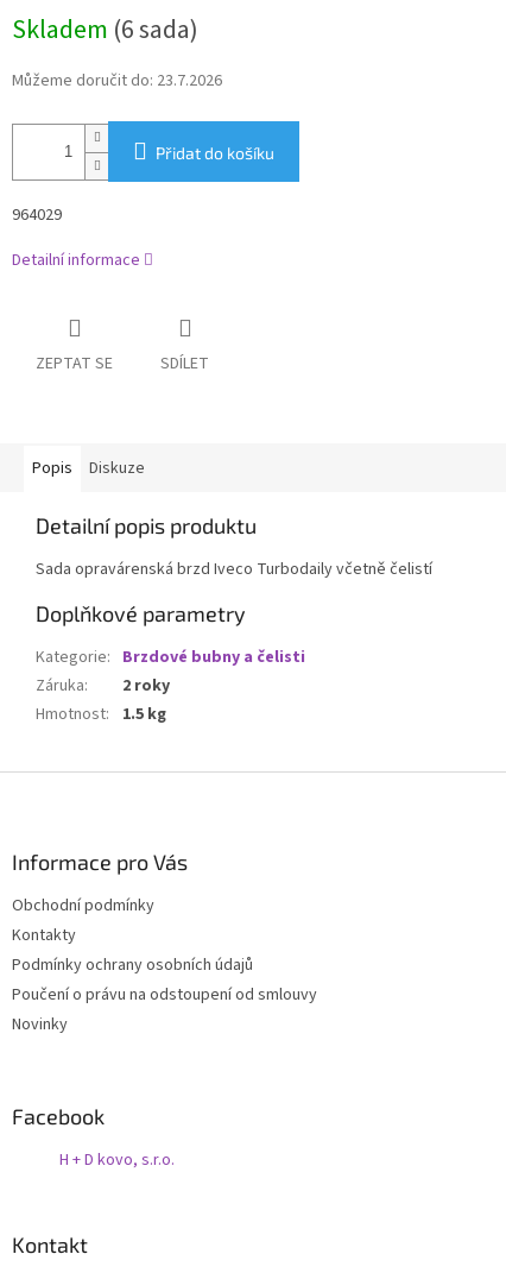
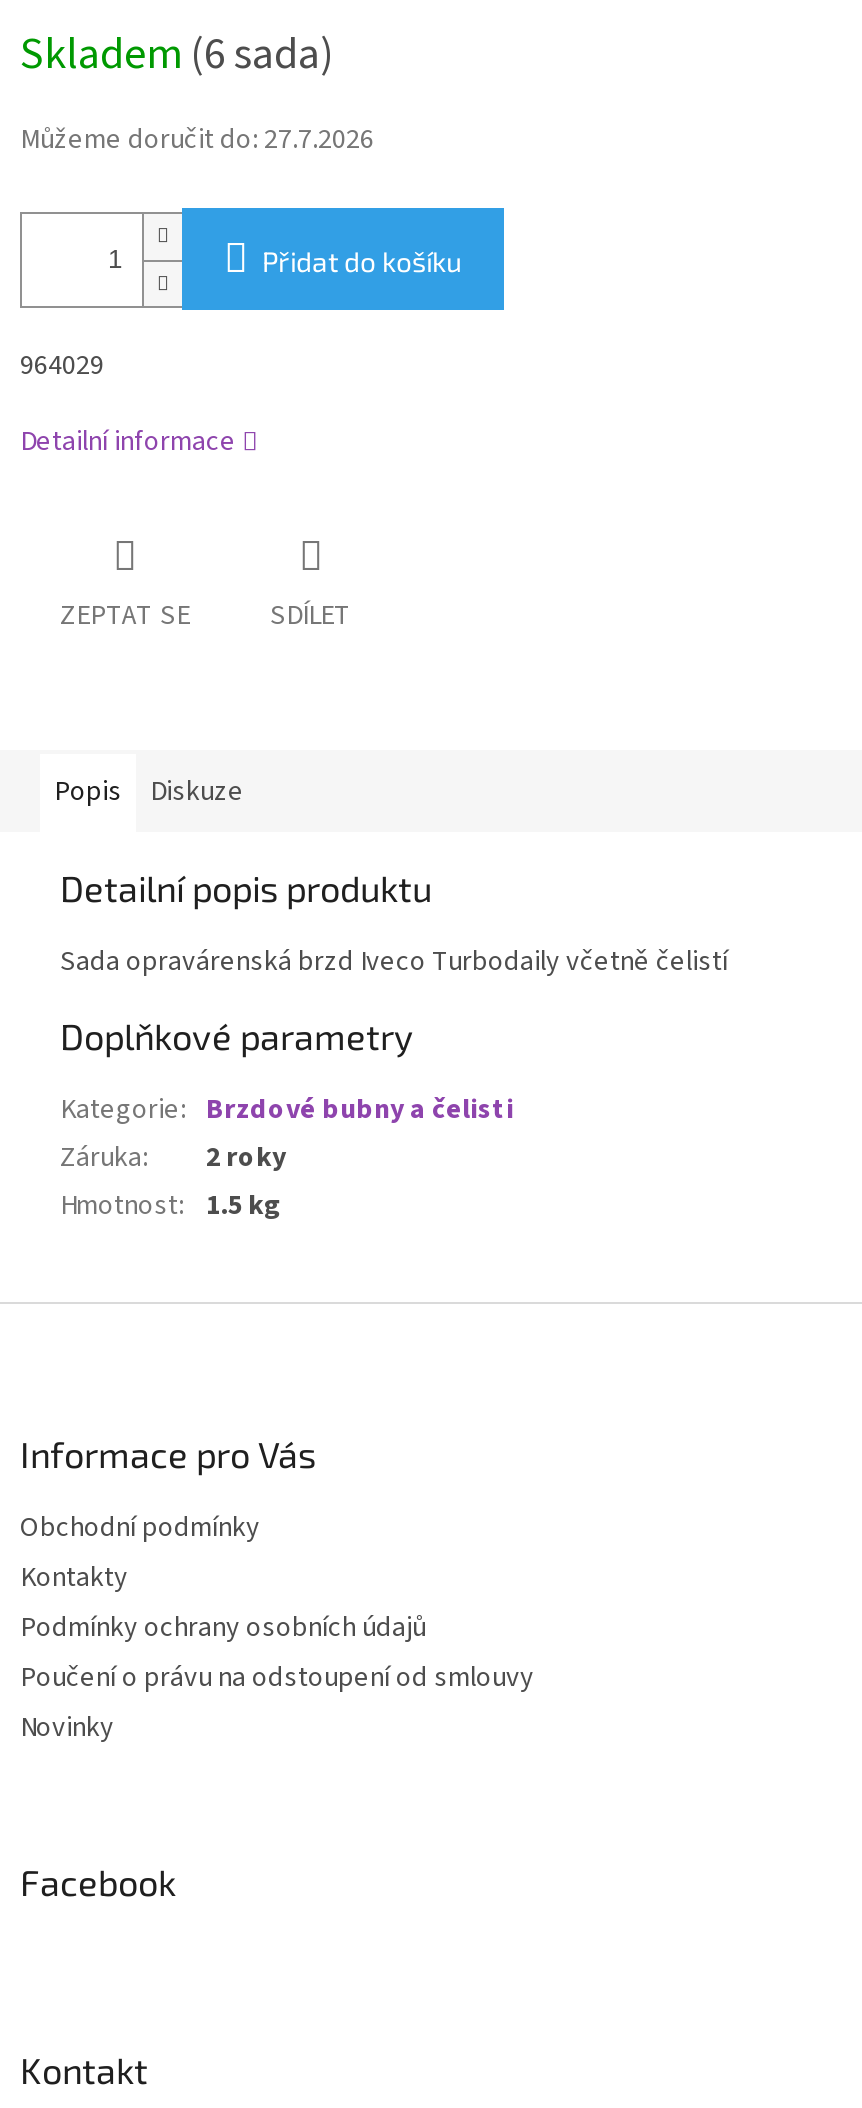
- Můžeme doručit do: 23.7.2026
+ Můžeme doručit do: 27.7.2026

- H + D kovo, s.r.o.
